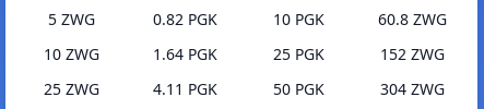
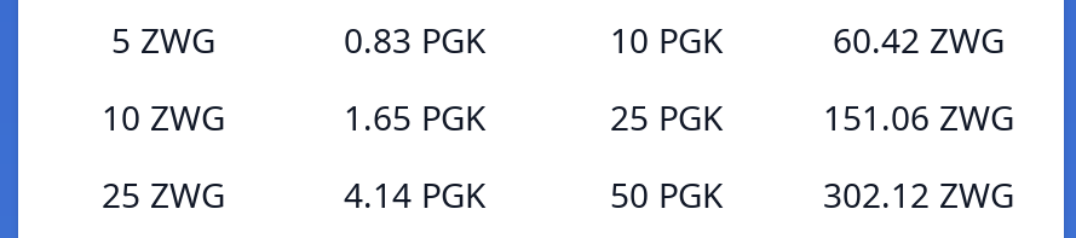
- 0.82 PGK
+ 0.83 PGK

- 60.8 ZWG
+ 60.42 ZWG

- 1.64 PGK
+ 1.65 PGK

- 152 ZWG
+ 151.06 ZWG

- 4.11 PGK
+ 4.14 PGK

- 304 ZWG
+ 302.12 ZWG
